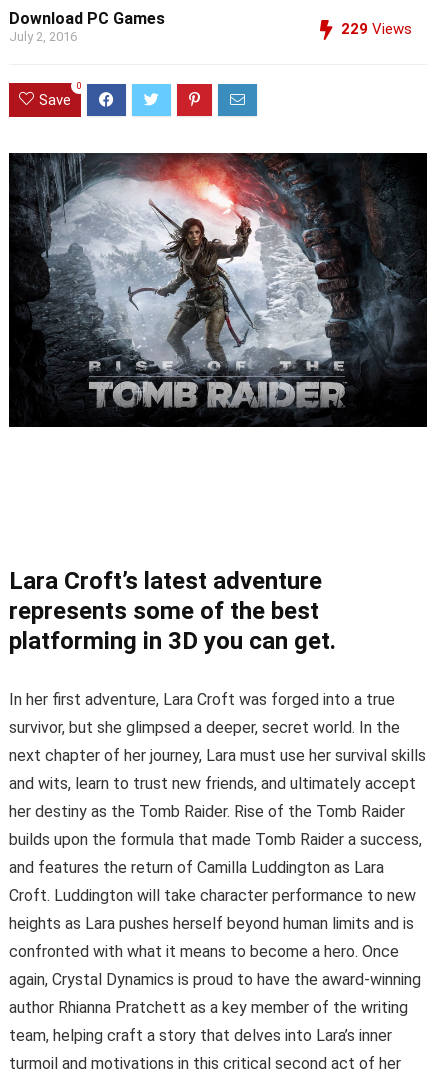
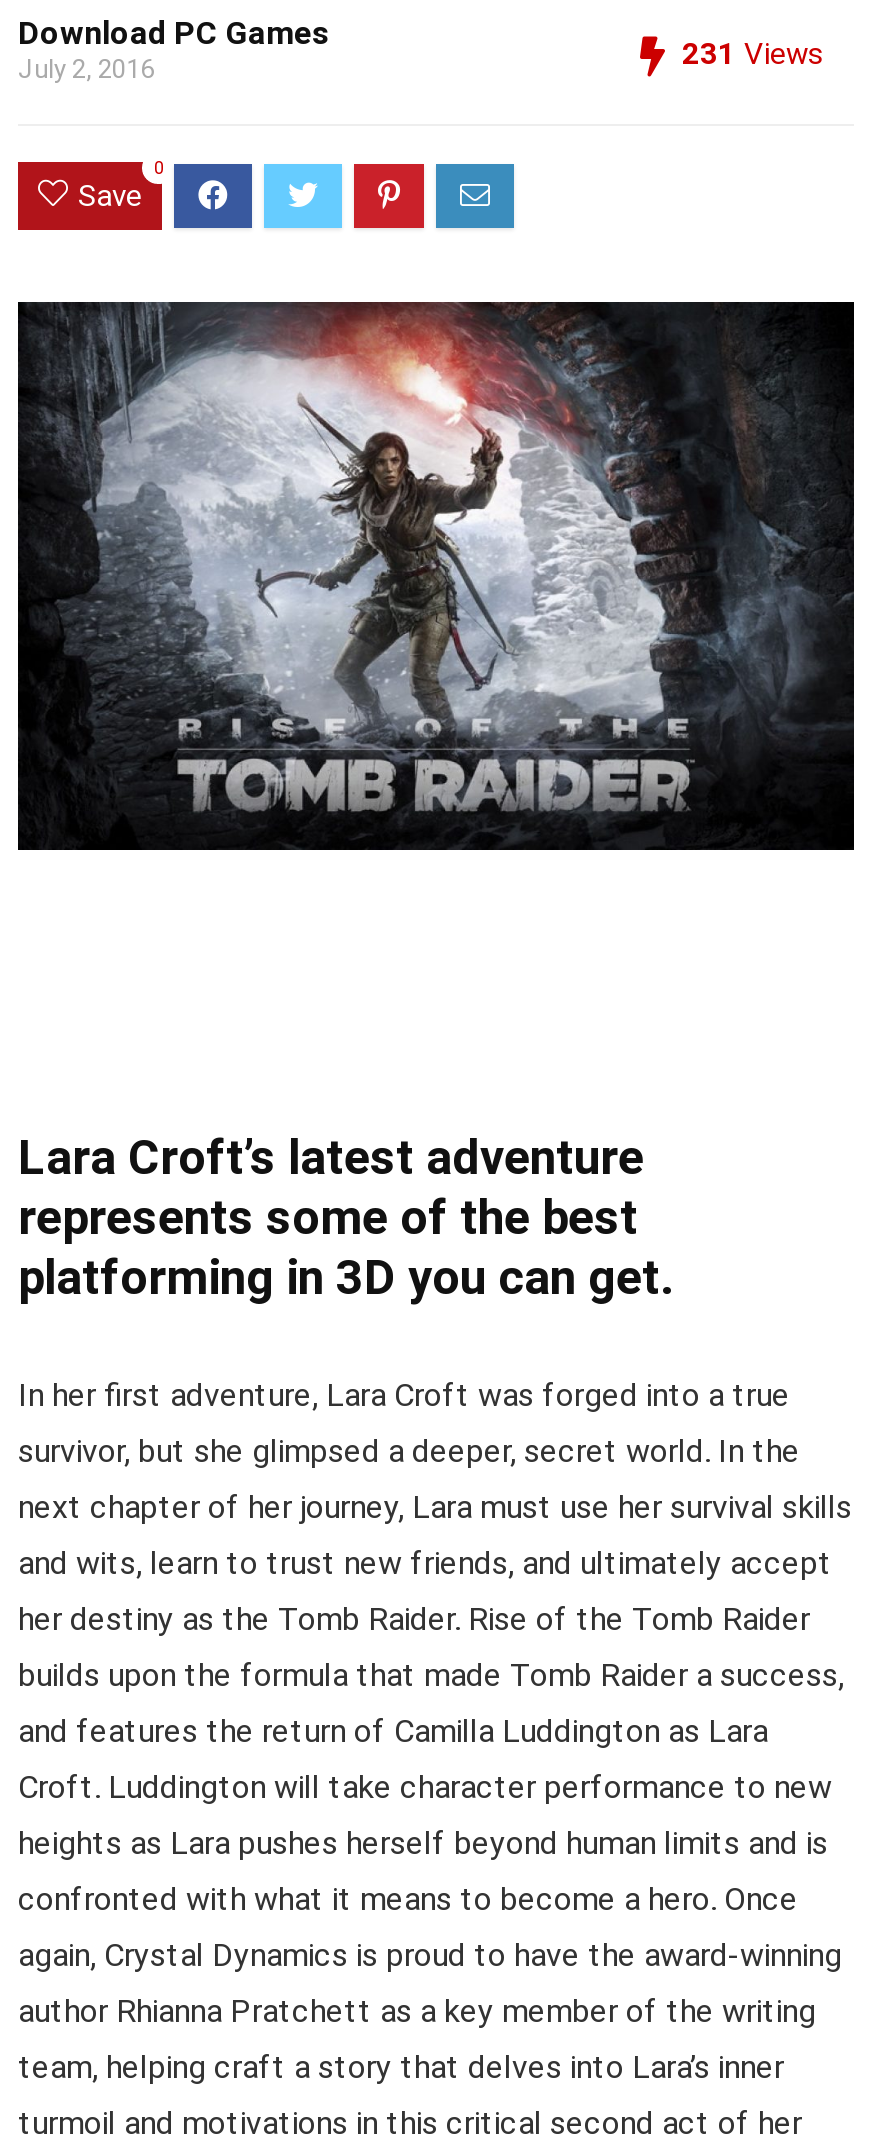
- 229 Views
+ 231 Views
